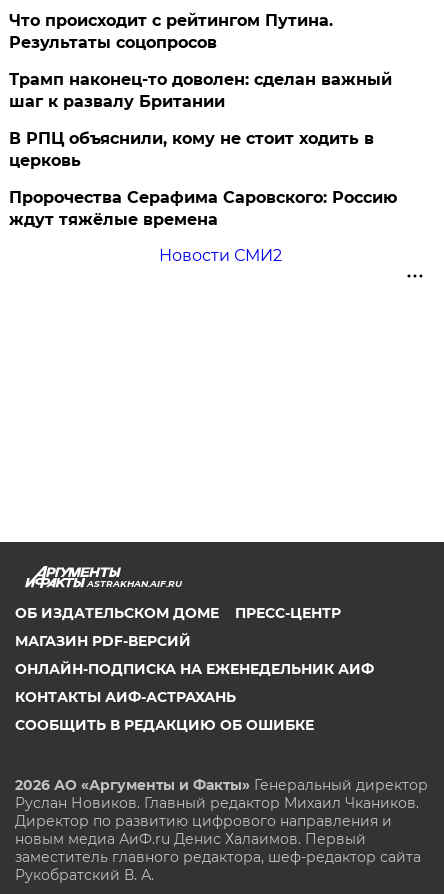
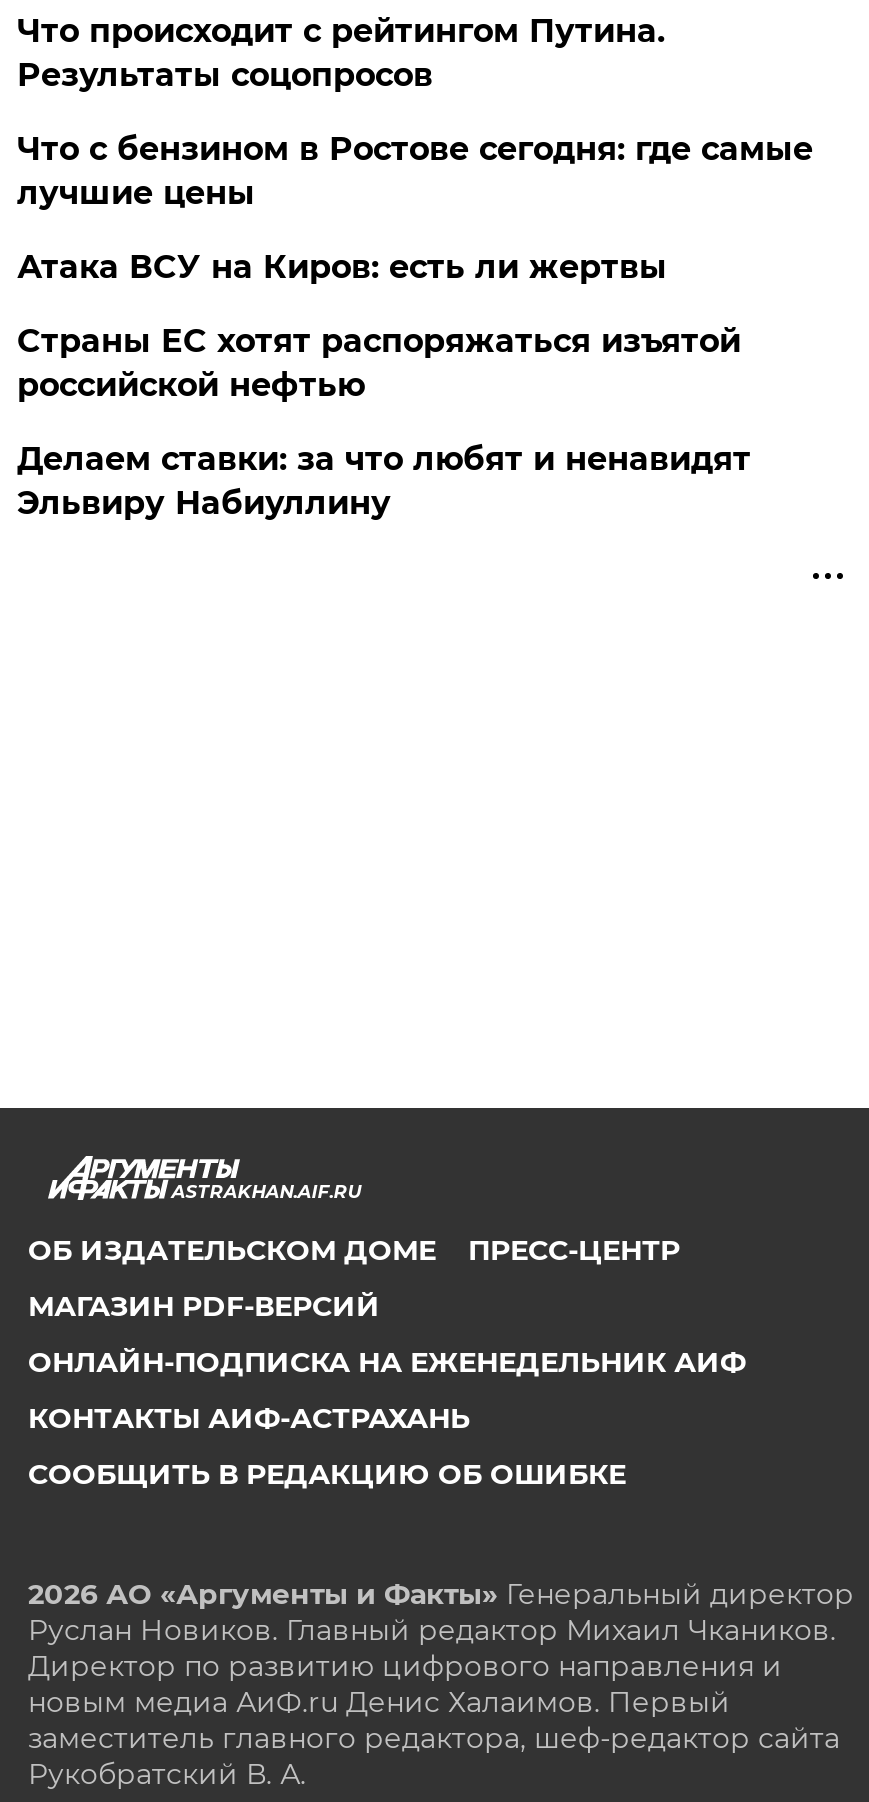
- Трамп наконец-то доволен: сделан важный
- шаг к развалу Британии
+ Что с бензином в Ростове сегодня: где самые
+ лучшие цены

- В РПЦ объяснили, кому не стоит ходить в
- церковь
+ Атака ВСУ на Киров: есть ли жертвы

- Пророчества Серафима Саровского: Россию
- ждут тяжёлые времена
+ Страны ЕС хотят распоряжаться изъятой
+ российской нефтью

- Новости СМИ2
+ Делаем ставки: за что любят и ненавидят
+ Эльвиру Набиуллину
